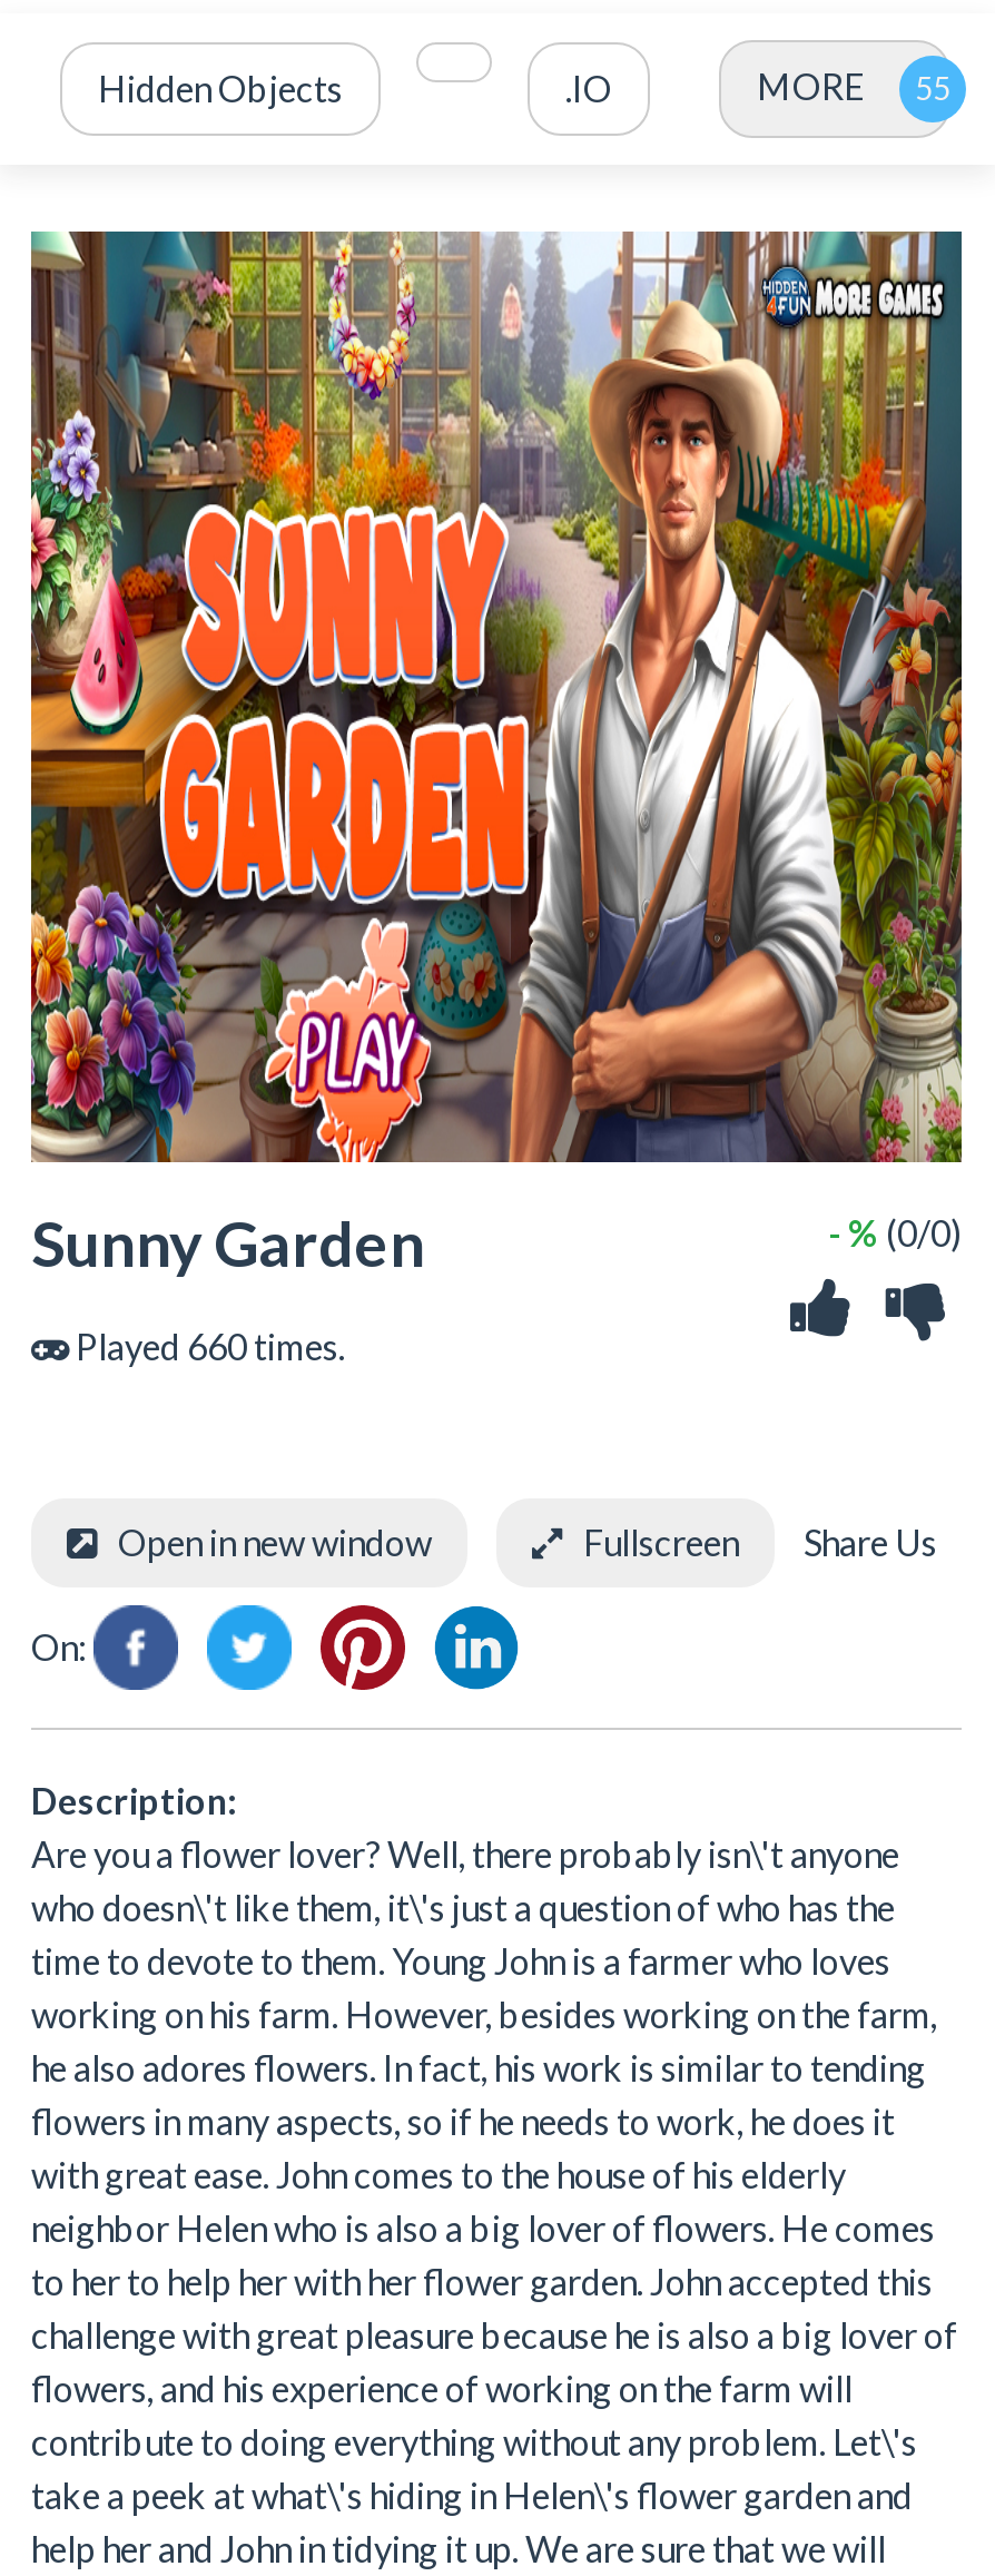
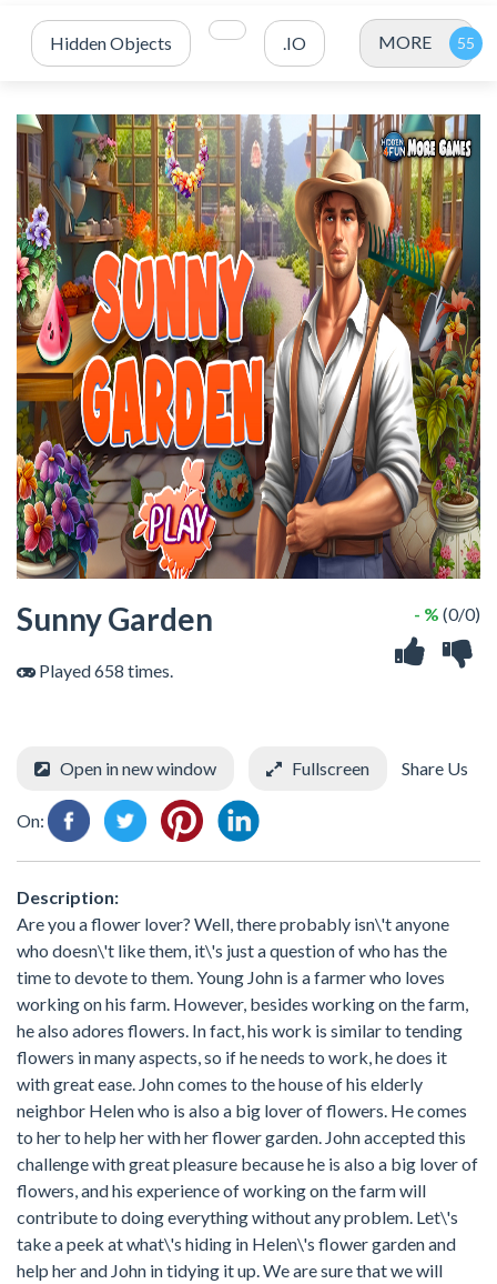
- Played 660 times.
+ Played 658 times.
